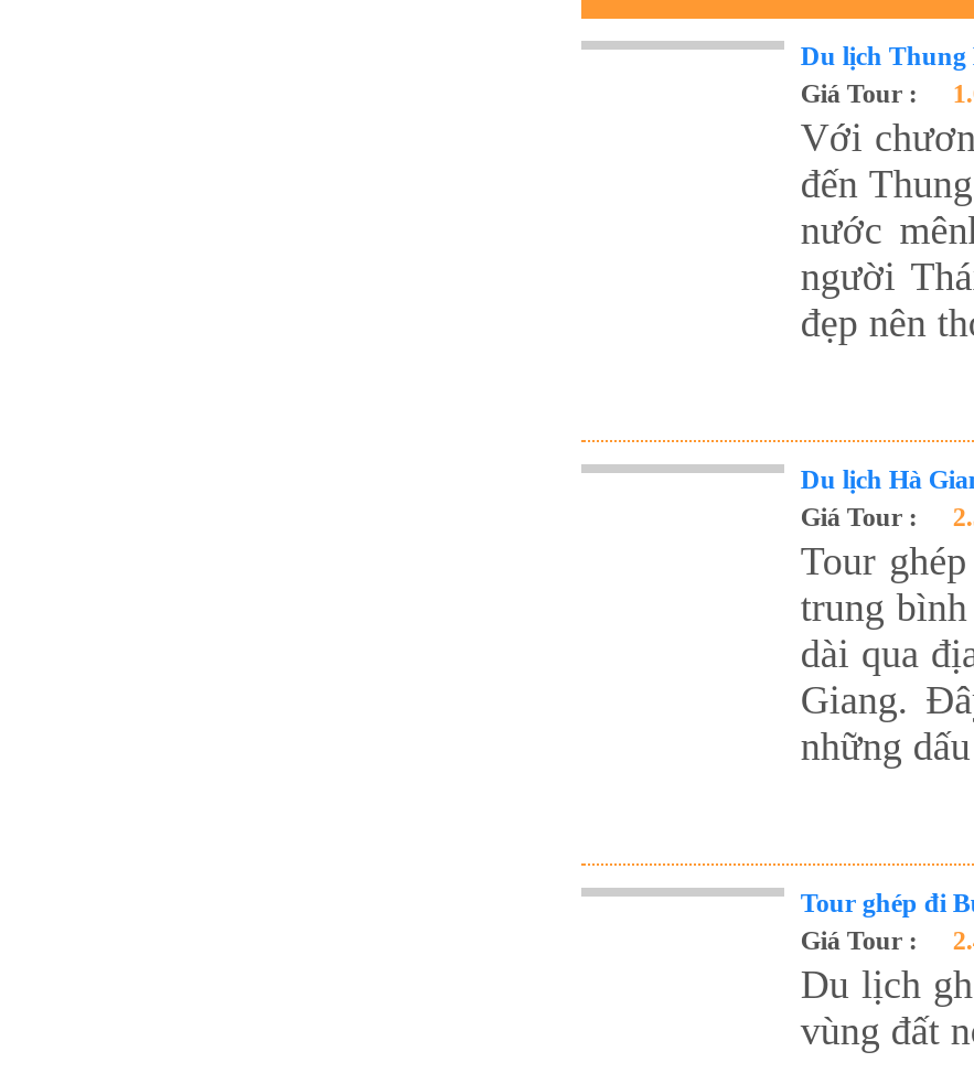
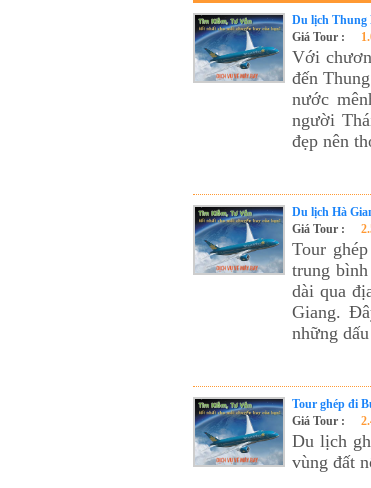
+ [image]

+ [image]

+ [image]
